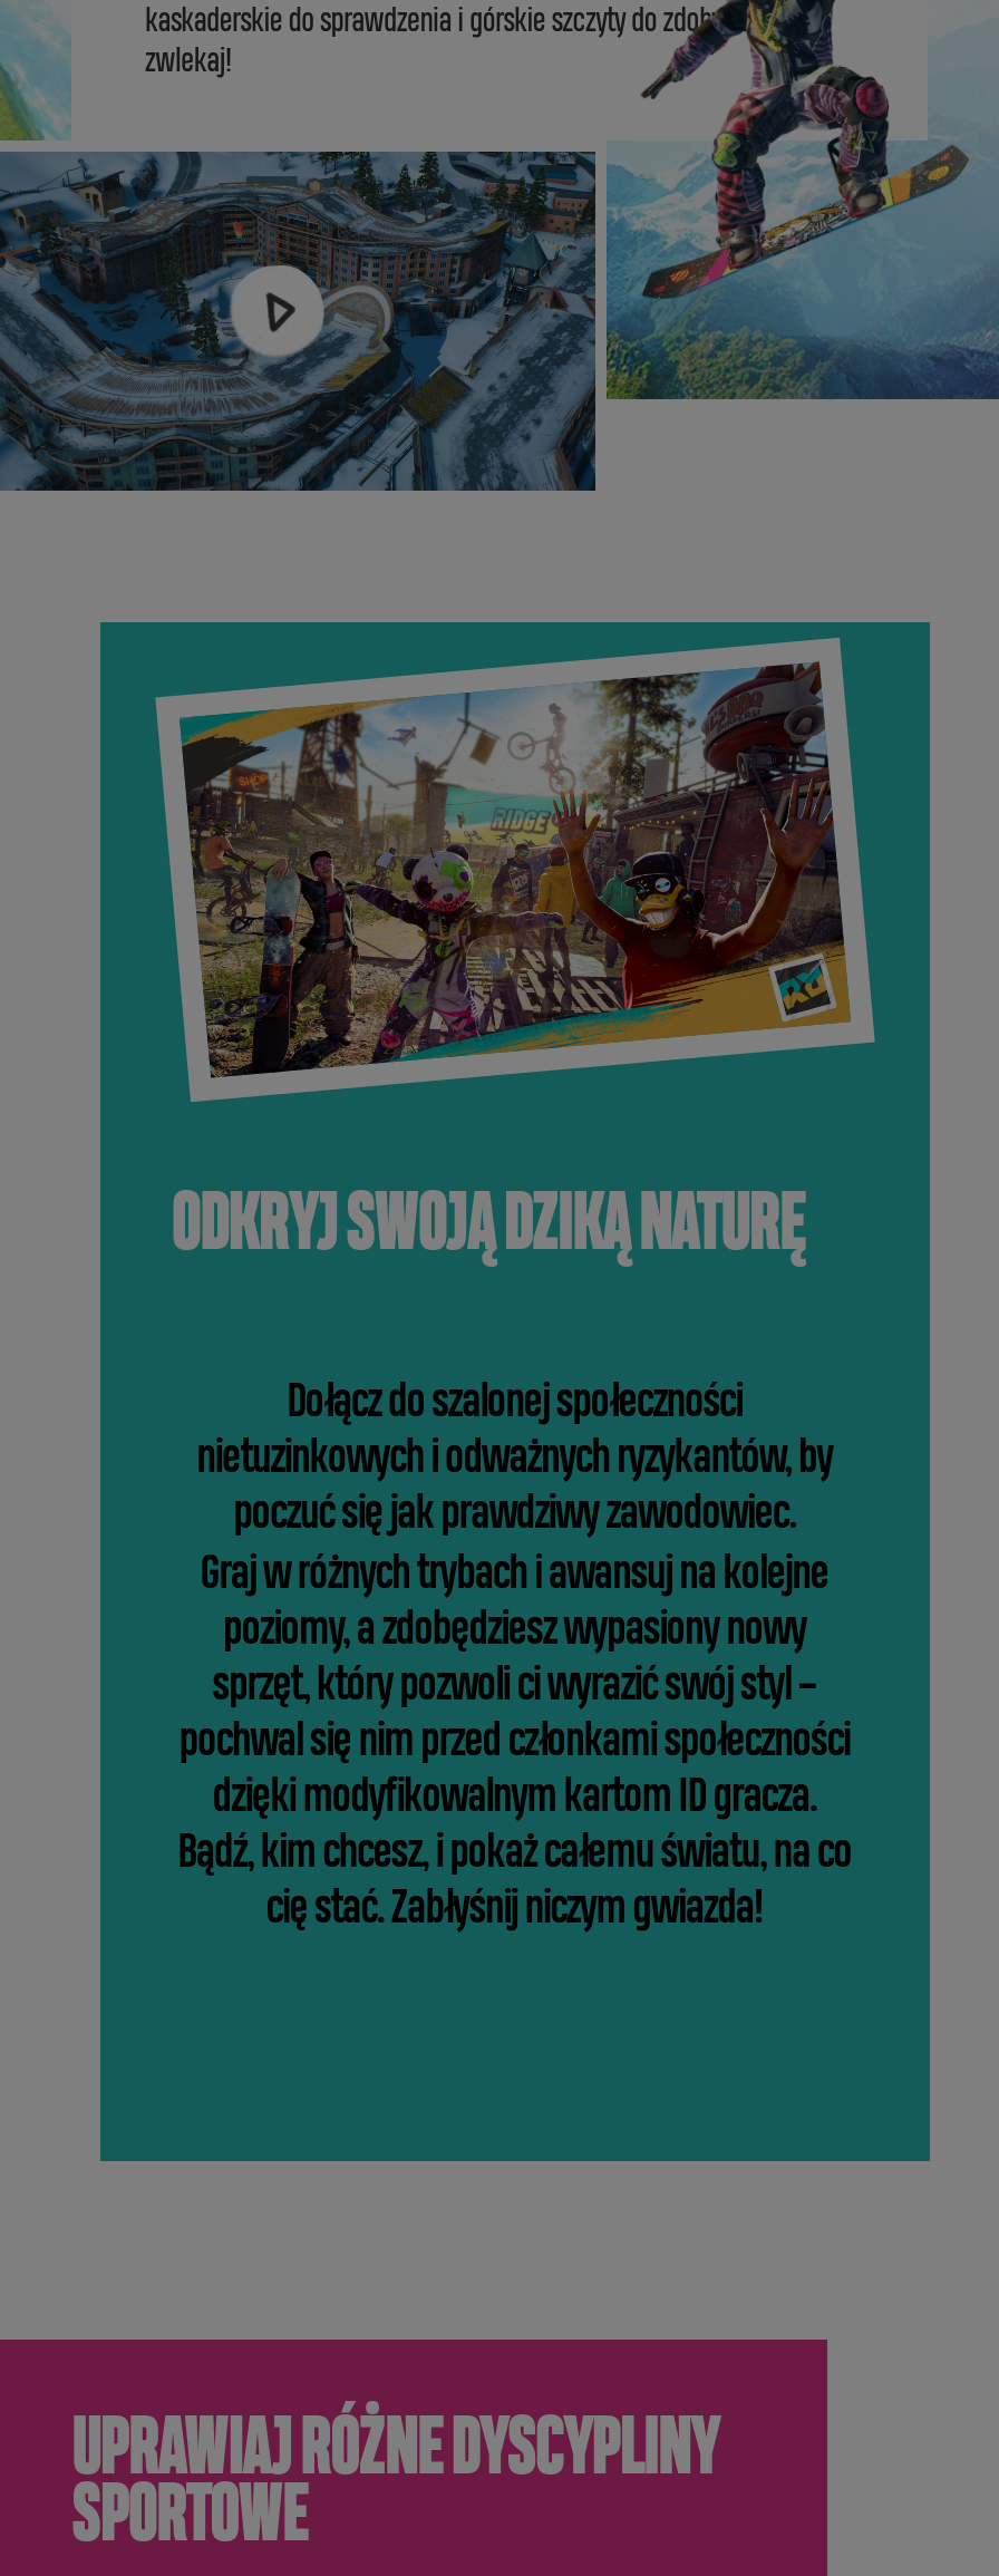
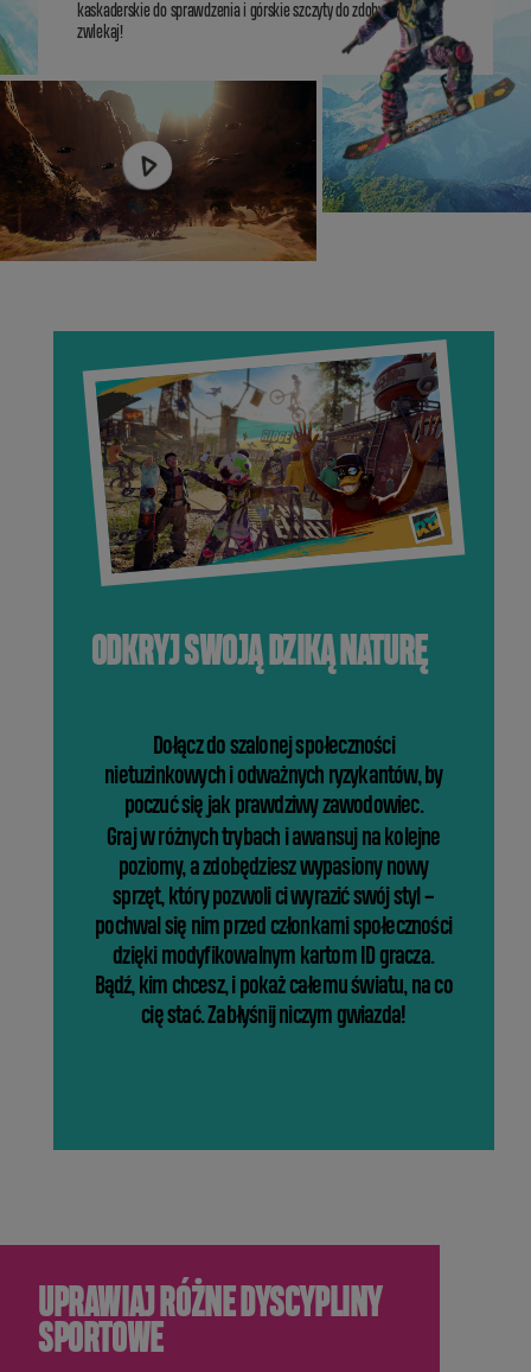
- [image]
+ [image]
